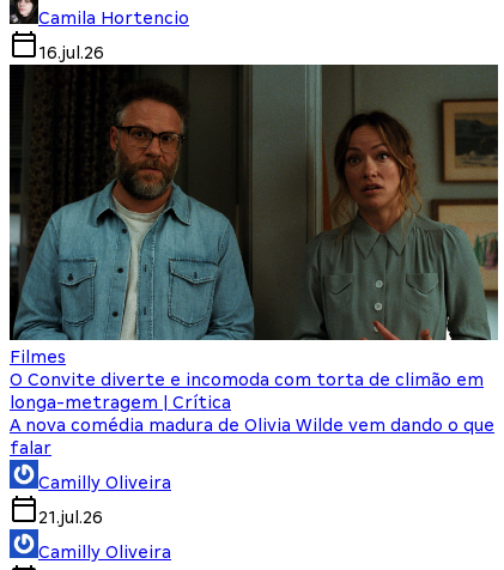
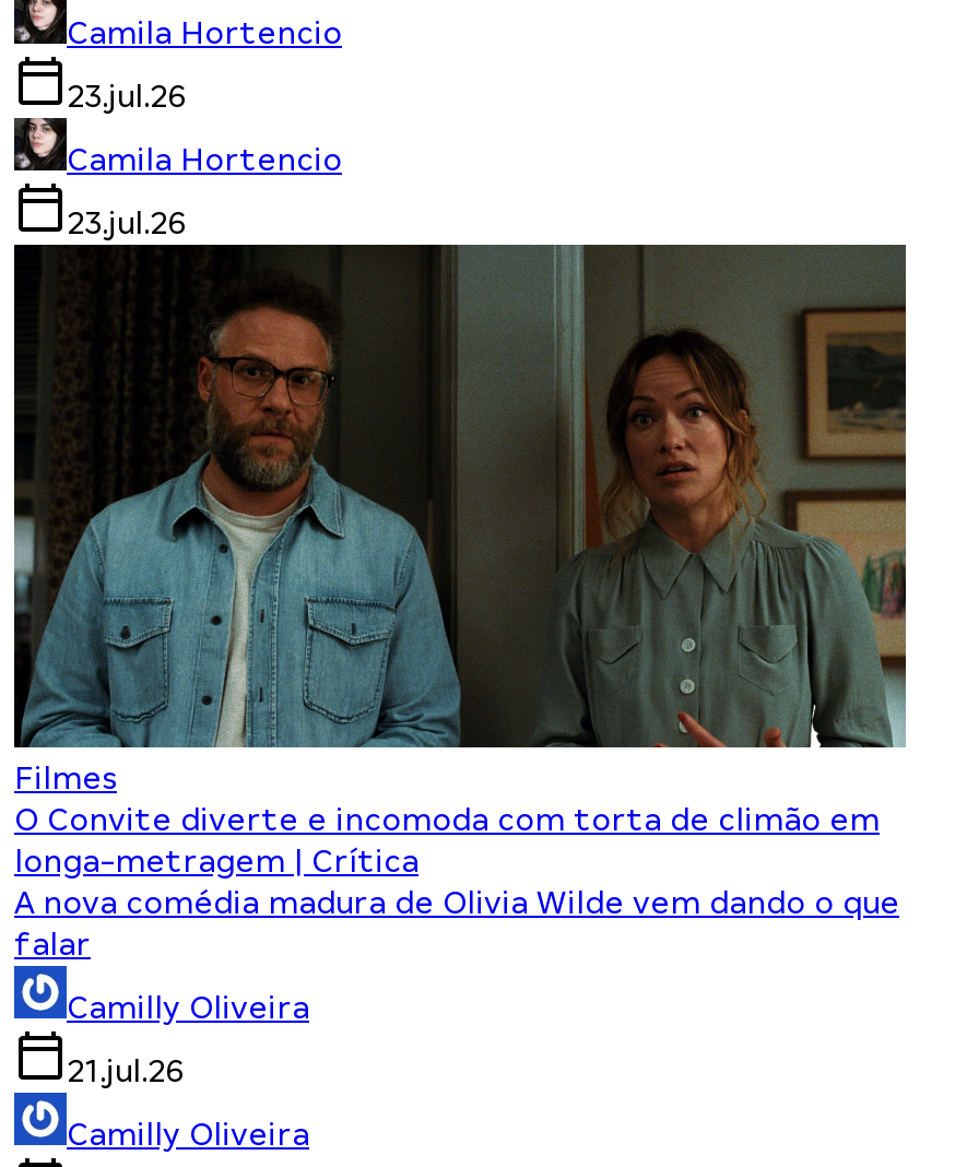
- 16.jul.26
+ 23.jul.26
+ Camila Hortencio
+ 23.jul.26
